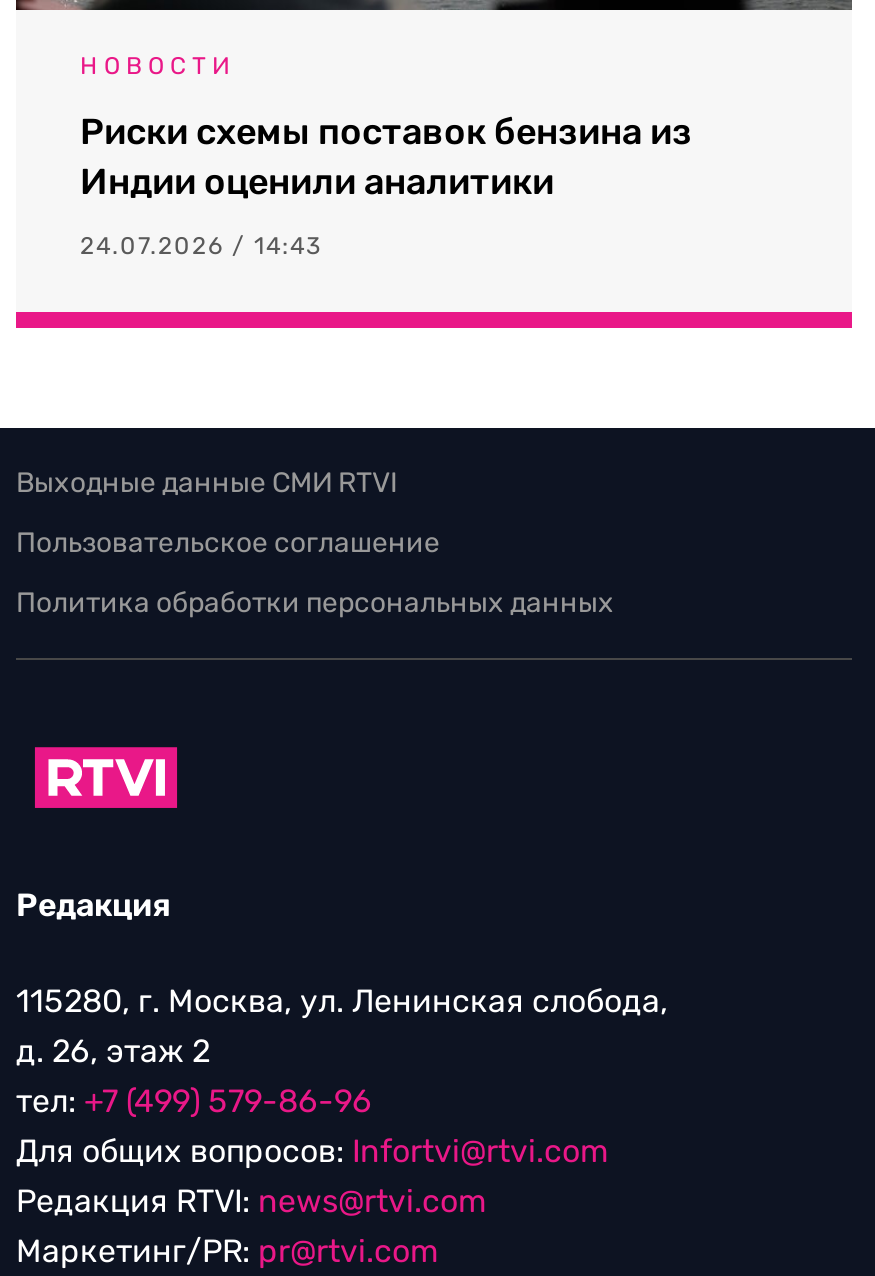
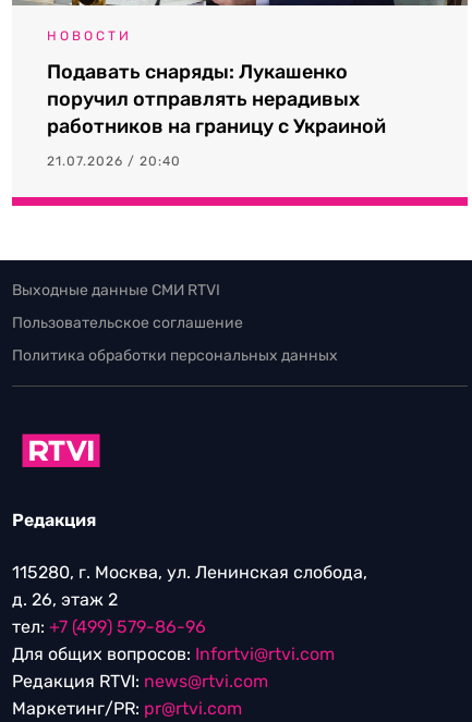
- Риски схемы поставок бензина из
- Индии оценили аналитики
+ Подавать снаряды: Лукашенко
+ поручил отправлять нерадивых
+ работников на границу с Украиной

- 24.07.2026 / 14:43
+ 21.07.2026 / 20:40
